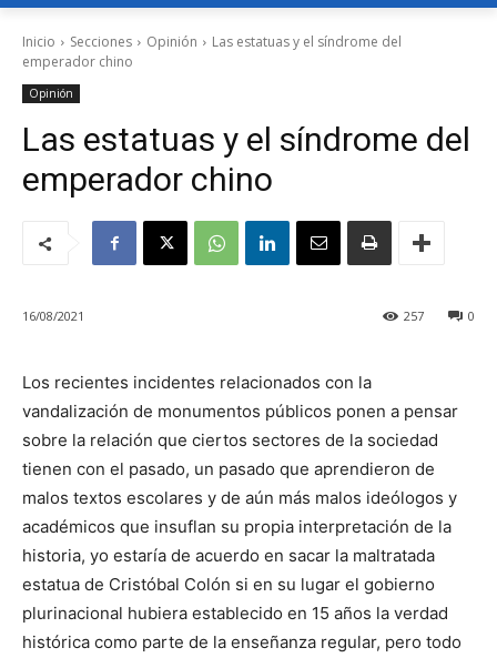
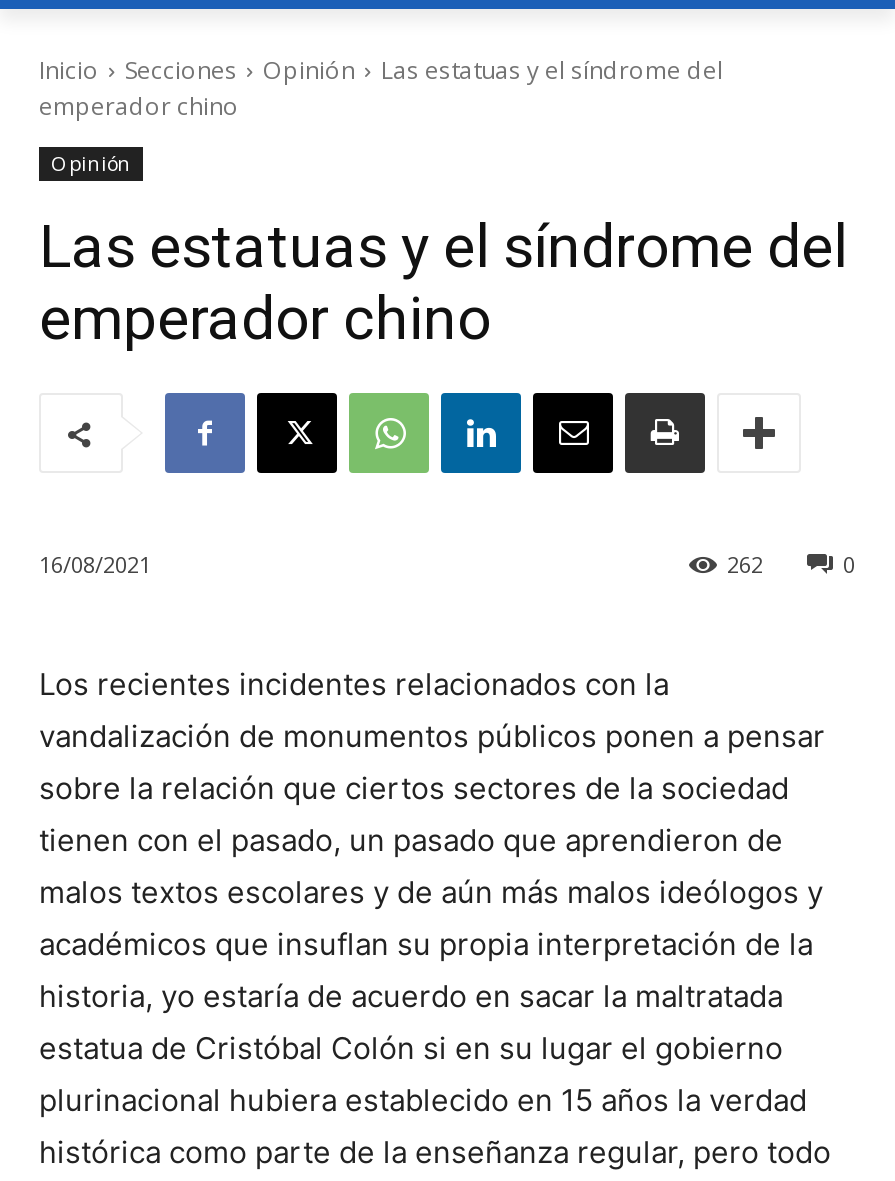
- 257
+ 262
